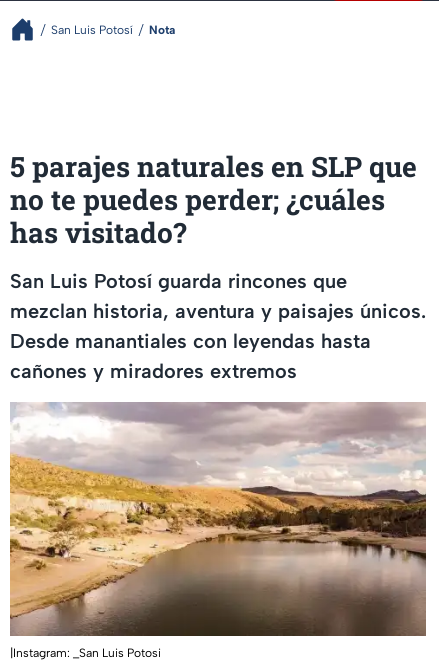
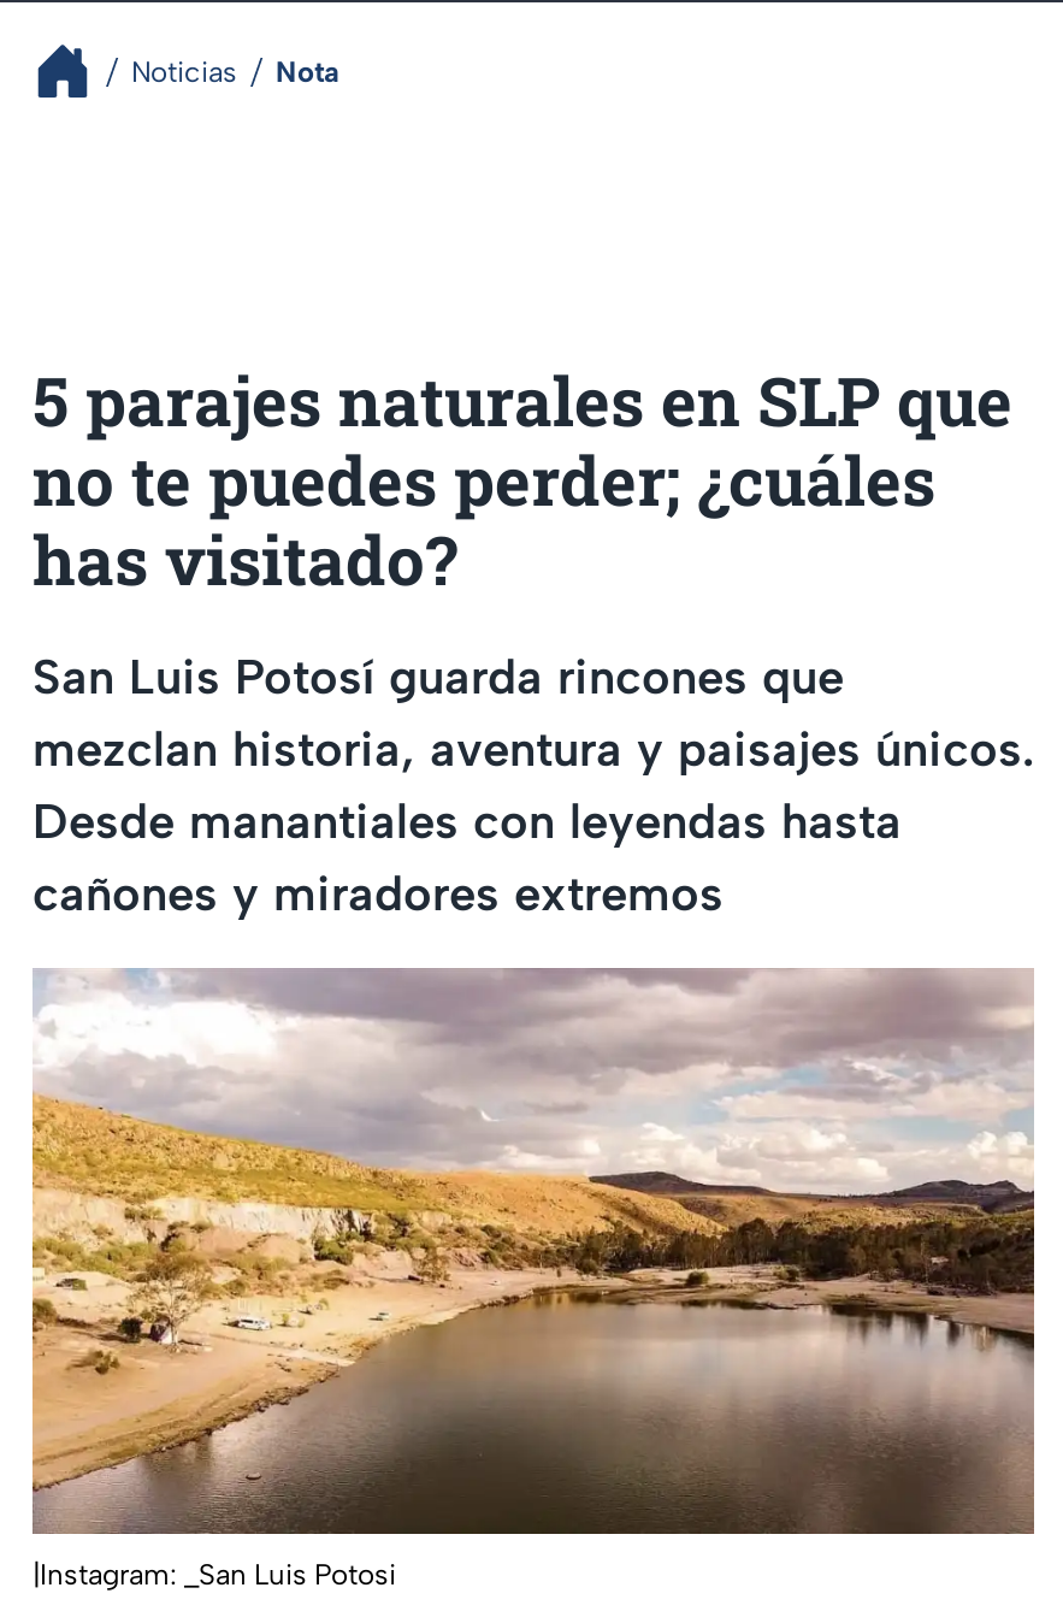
- San Luis Potosí
+ Noticias
